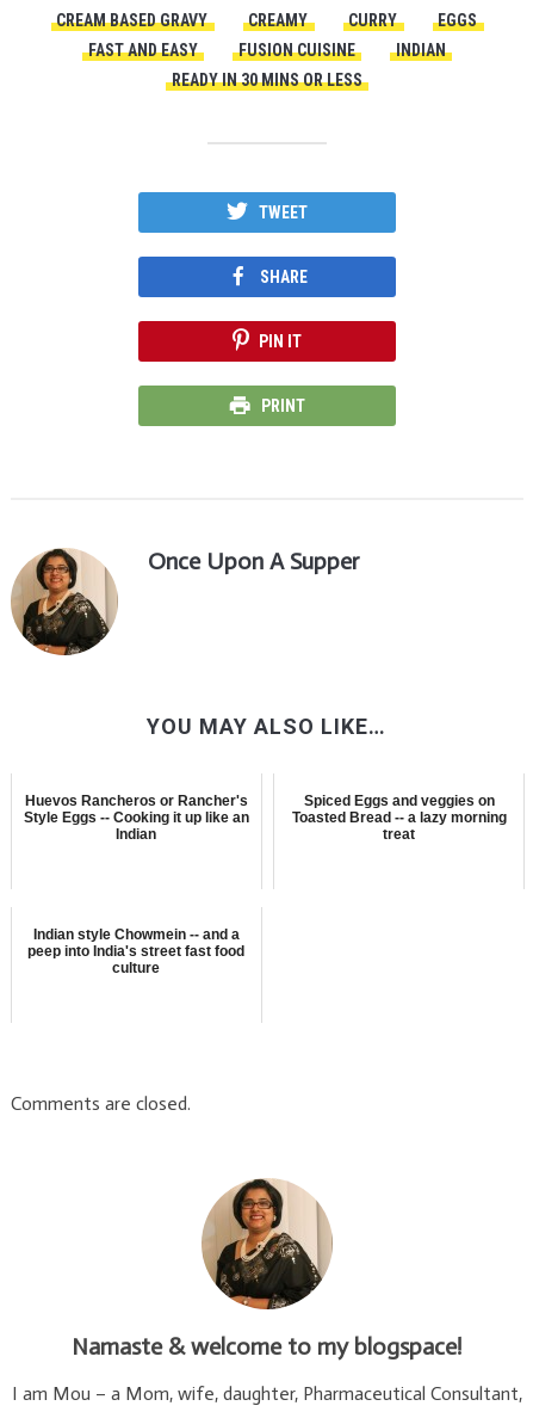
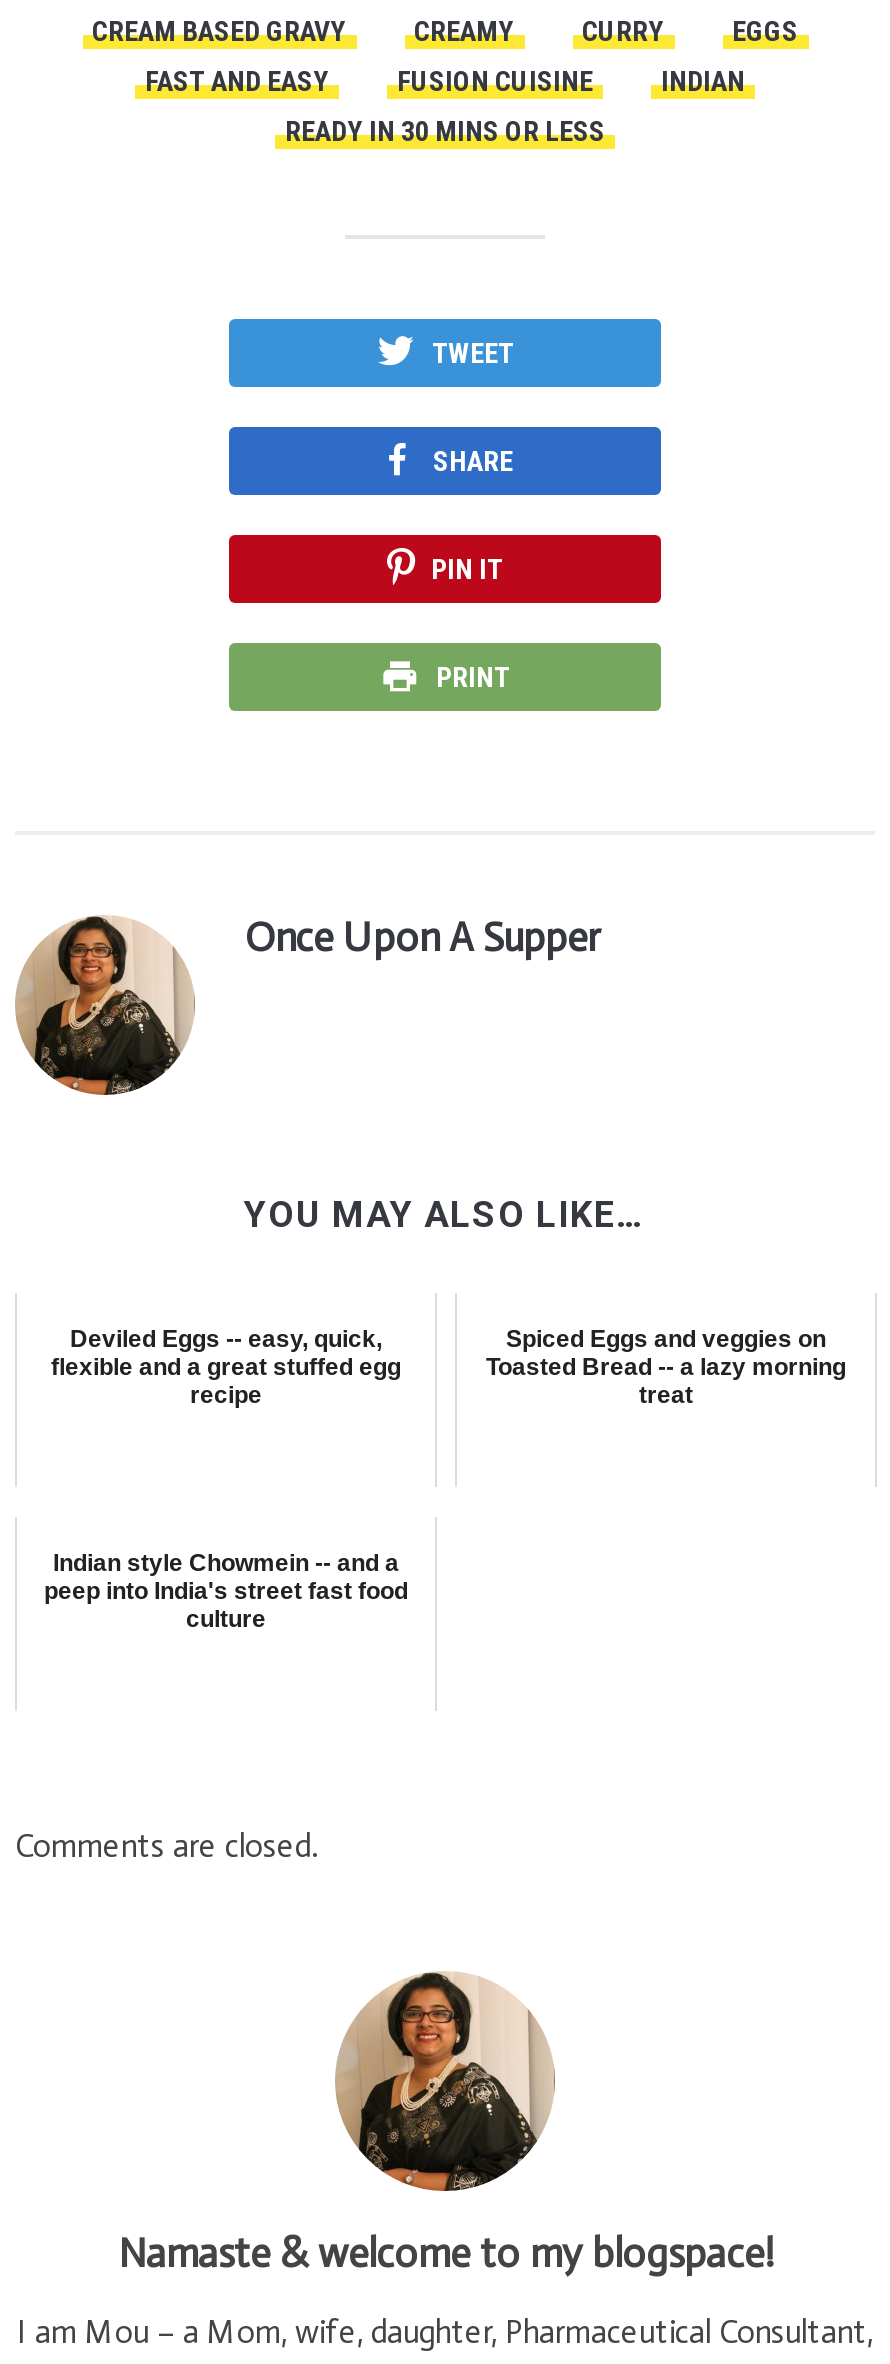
- Huevos Rancheros or Rancher's
- Style Eggs -- Cooking it up like an
- Indian
+ Deviled Eggs -- easy, quick,
+ flexible and a great stuffed egg
+ recipe
